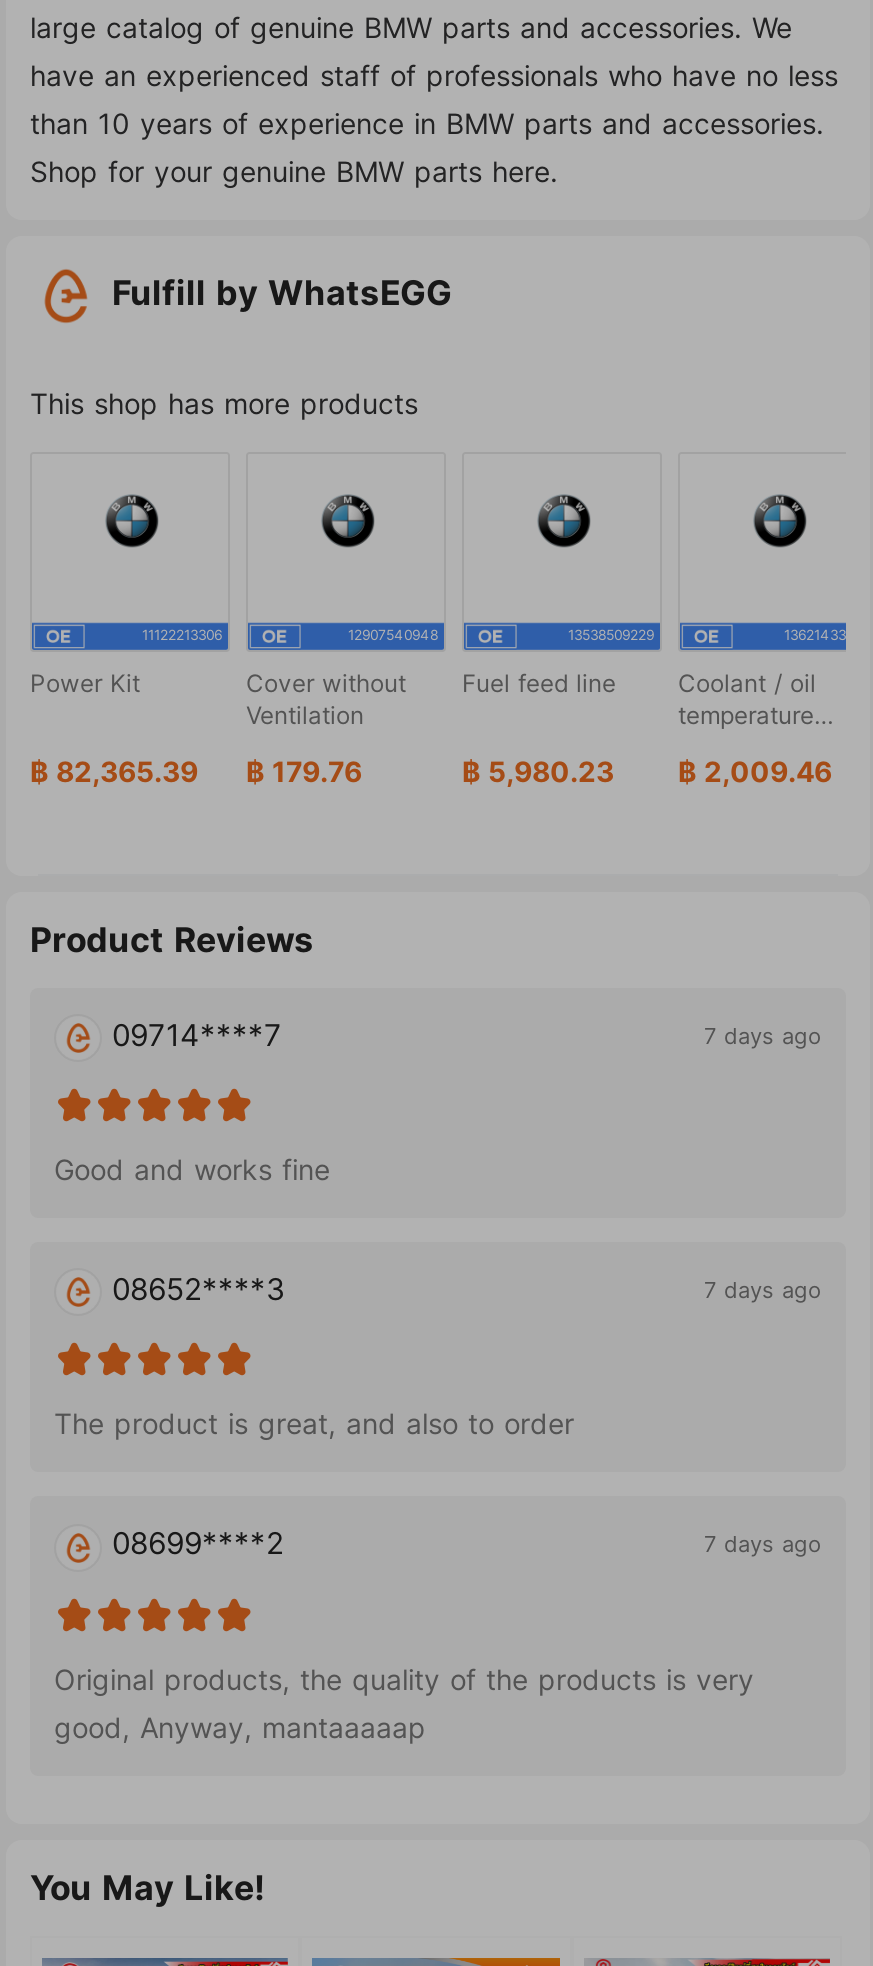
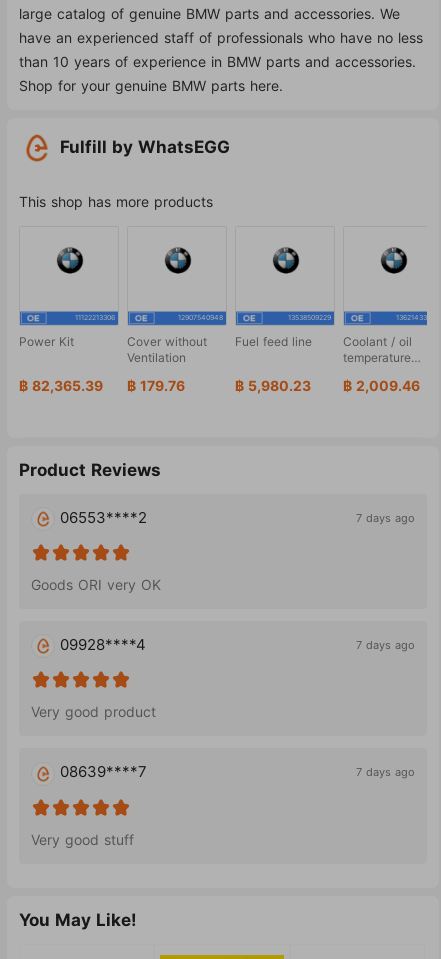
- 09714****7
+ 06553****2

- Good and works fine
+ Goods ORI very OK

- 08652****3
+ 09928****4

- The product is great, and also to order
+ Very good product

- 08699****2
+ 08639****7

- Original products, the quality of the products is very
- good, Anyway, mantaaaaap
+ Very good stuff
